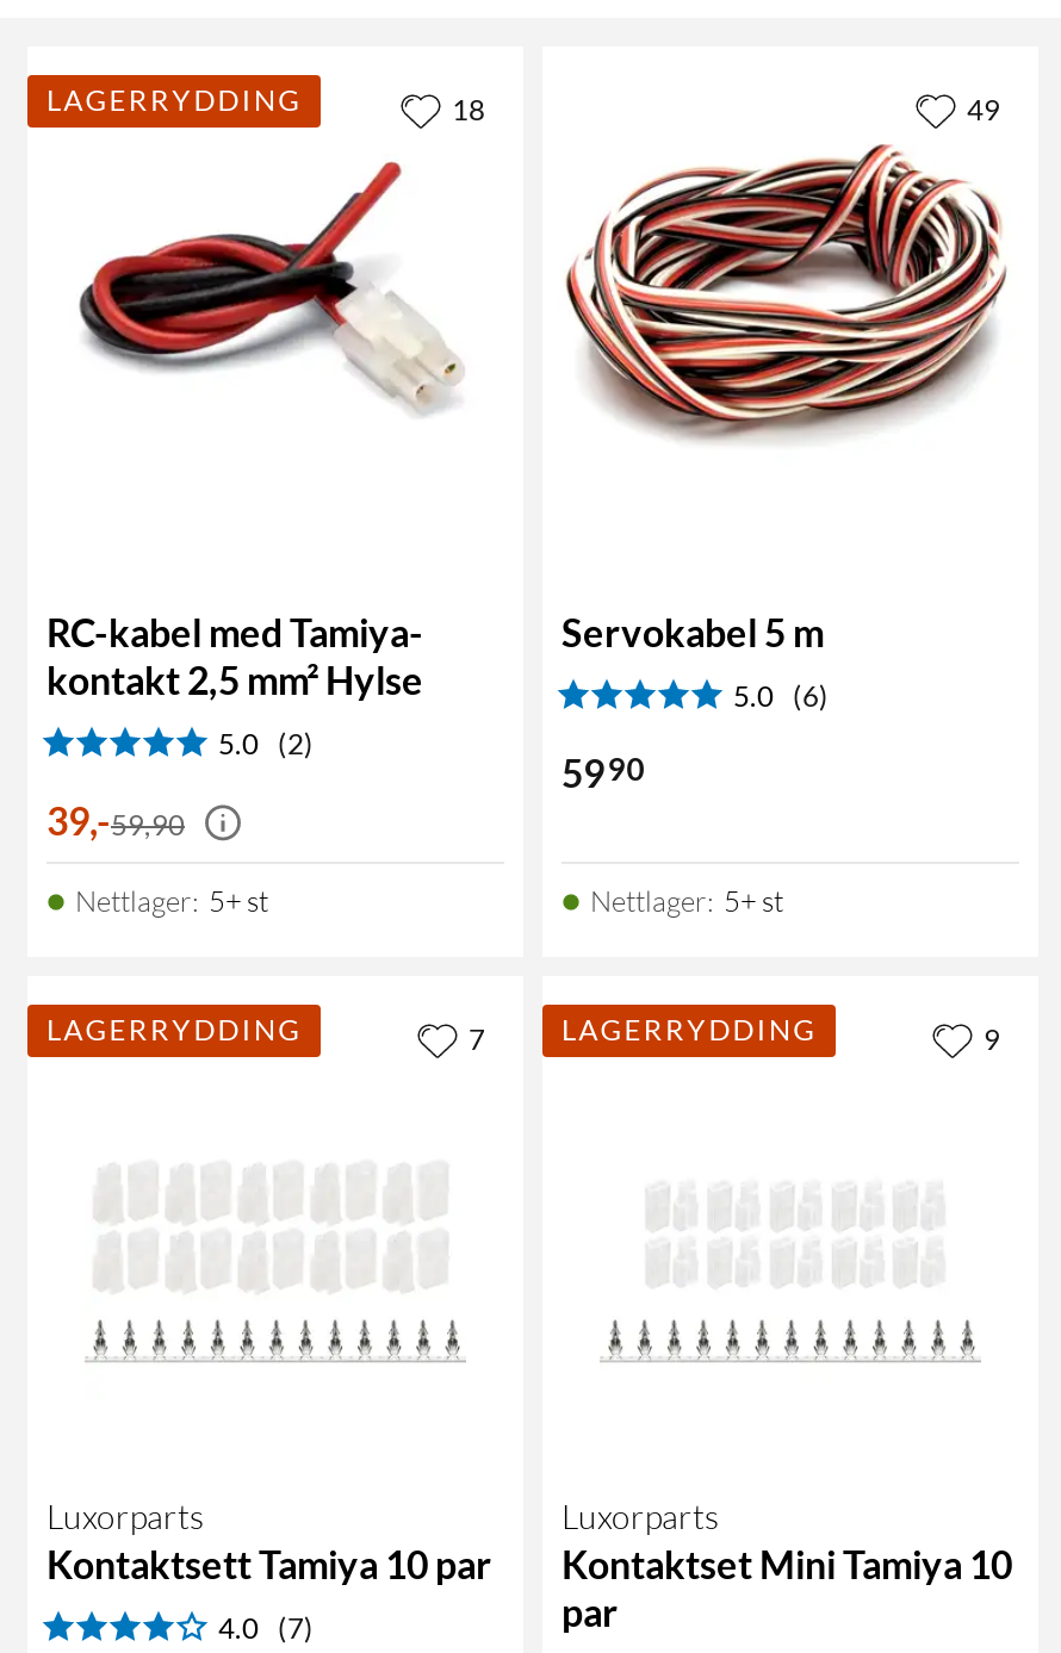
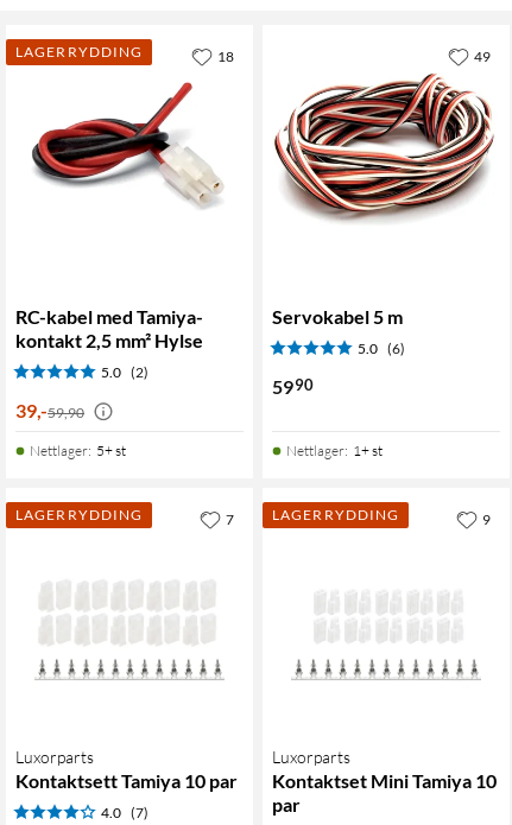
- Nettlager: 5+ st
+ Nettlager: 1+ st
